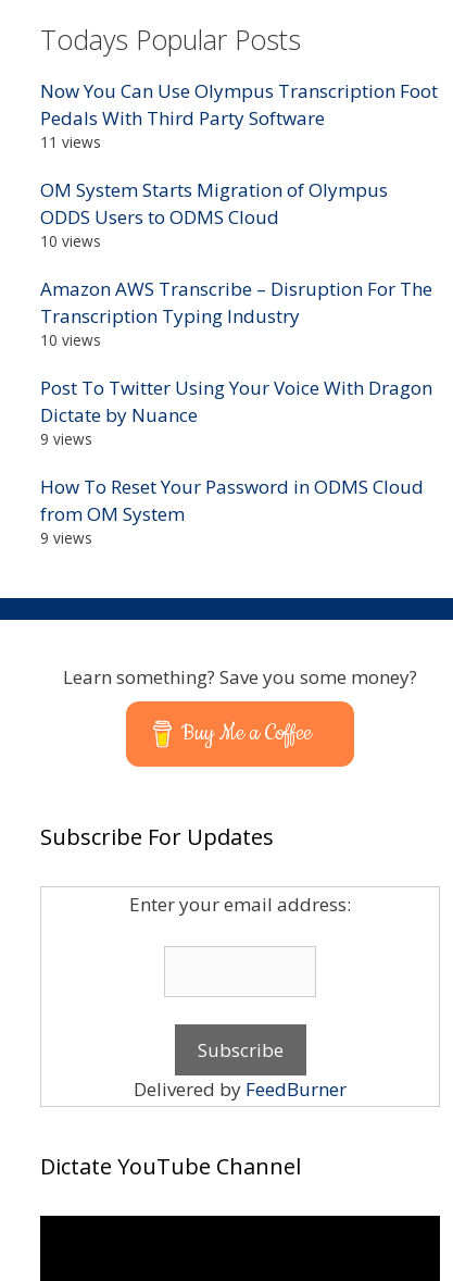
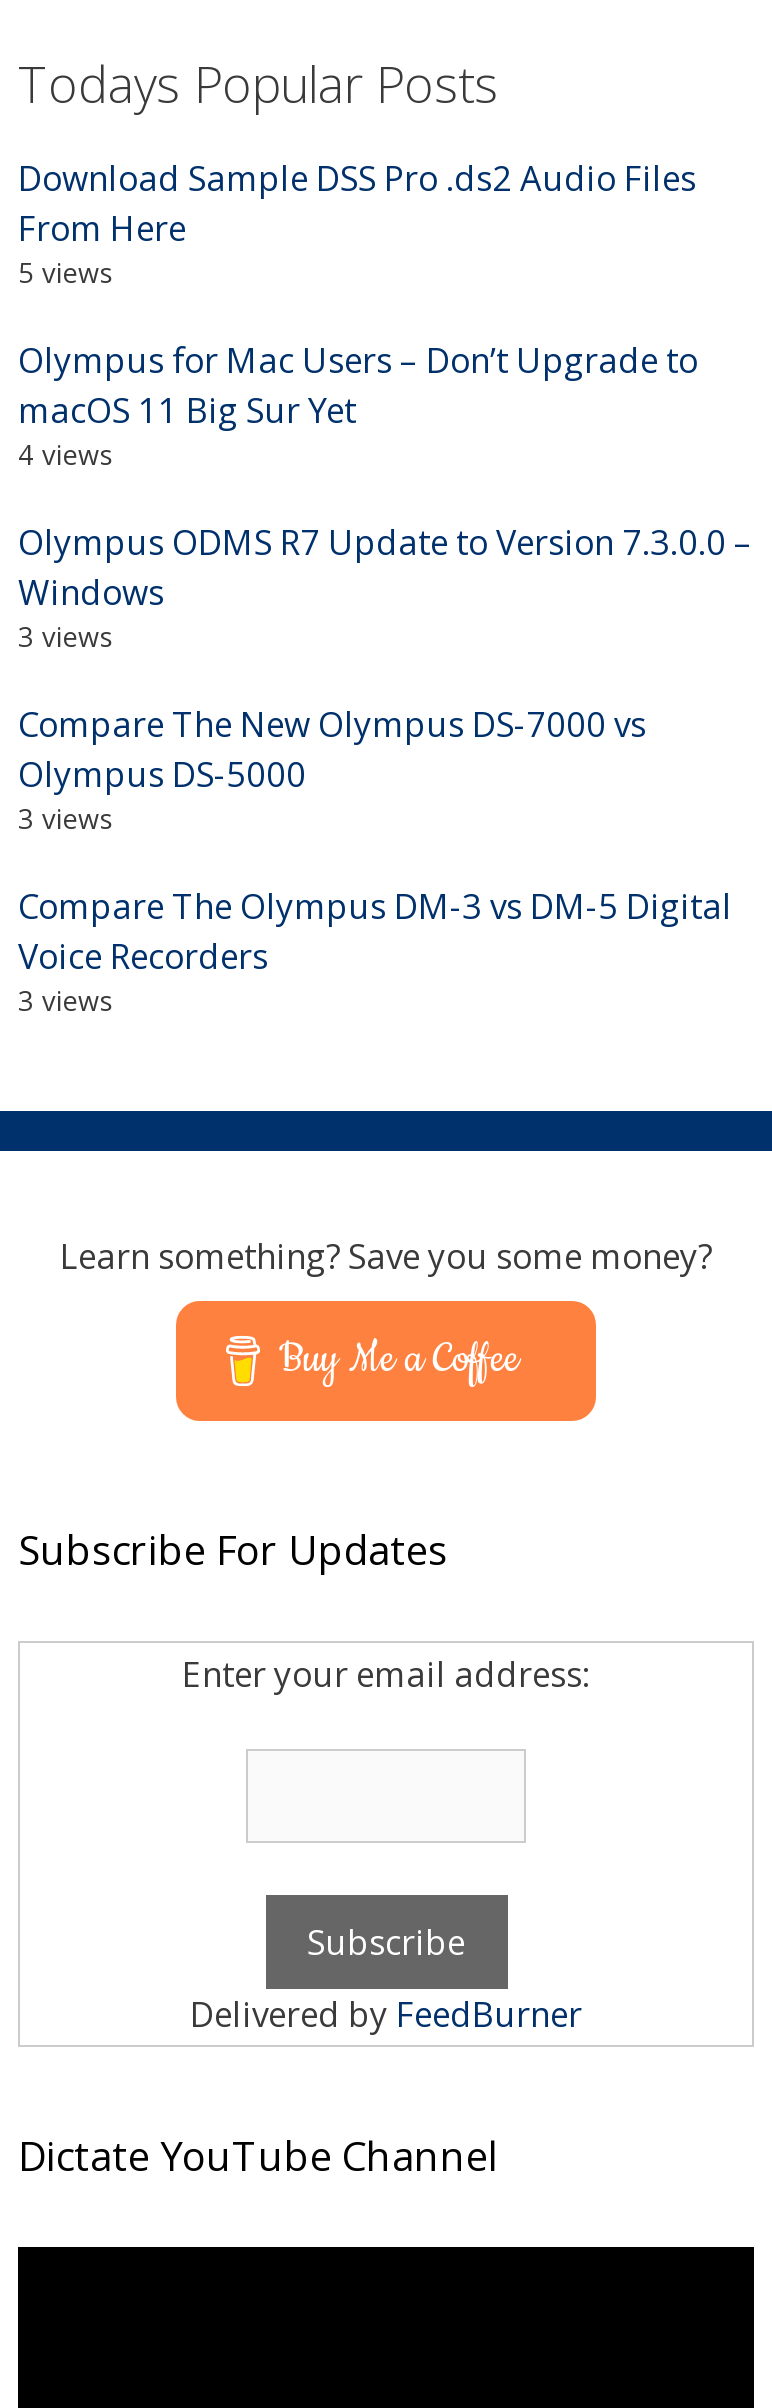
- Now You Can Use Olympus Transcription Foot
- Pedals With Third Party Software
- 11 views
+ Download Sample DSS Pro .ds2 Audio Files
+ From Here
+ 5 views

- OM System Starts Migration of Olympus
- ODDS Users to ODMS Cloud
- 10 views
+ Olympus for Mac Users – Don’t Upgrade to
+ macOS 11 Big Sur Yet
+ 4 views

- Amazon AWS Transcribe – Disruption For The
- Transcription Typing Industry
- 10 views
+ Olympus ODMS R7 Update to Version 7.3.0.0 –
+ Windows
+ 3 views

- Post To Twitter Using Your Voice With Dragon
- Dictate by Nuance
- 9 views
+ Compare The New Olympus DS-7000 vs
+ Olympus DS-5000
+ 3 views

- How To Reset Your Password in ODMS Cloud
- from OM System
- 9 views
+ Compare The Olympus DM-3 vs DM-5 Digital
+ Voice Recorders
+ 3 views
